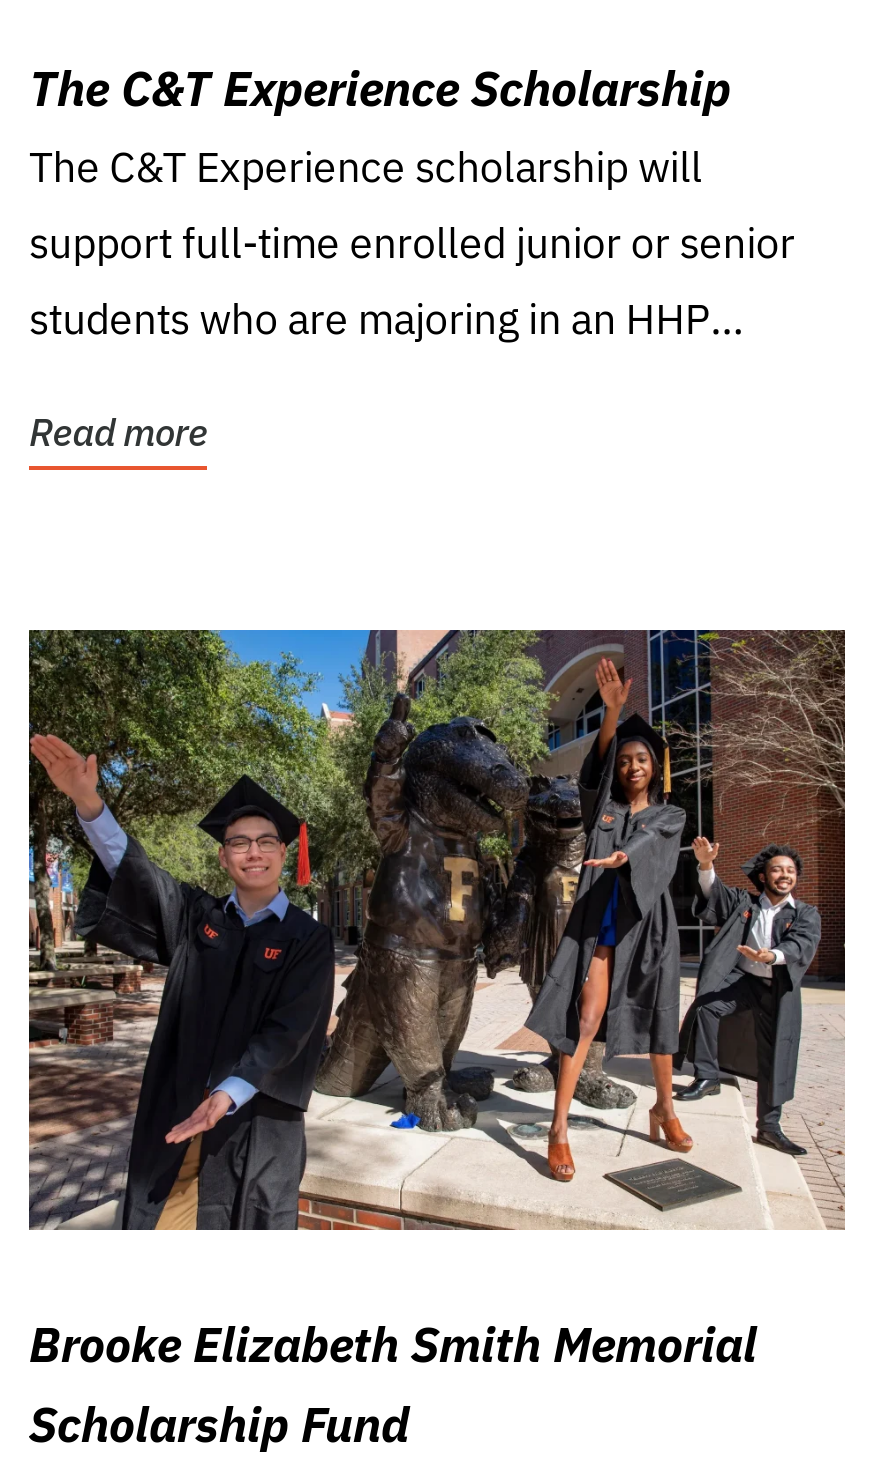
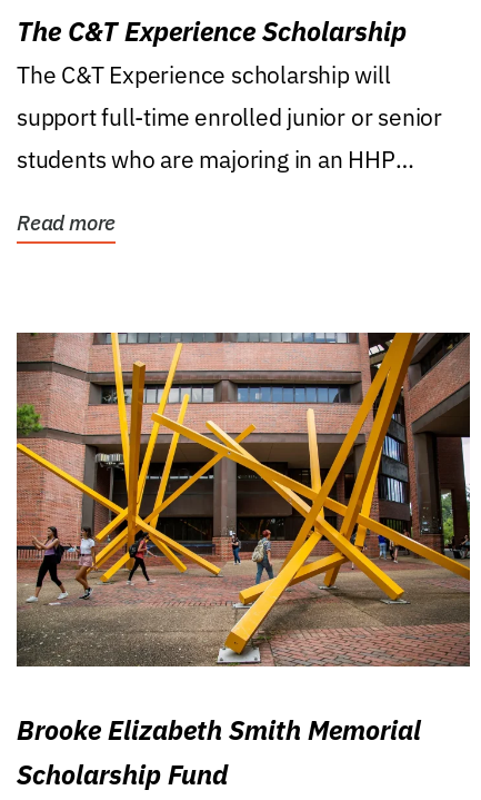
- [image]
+ [image]
